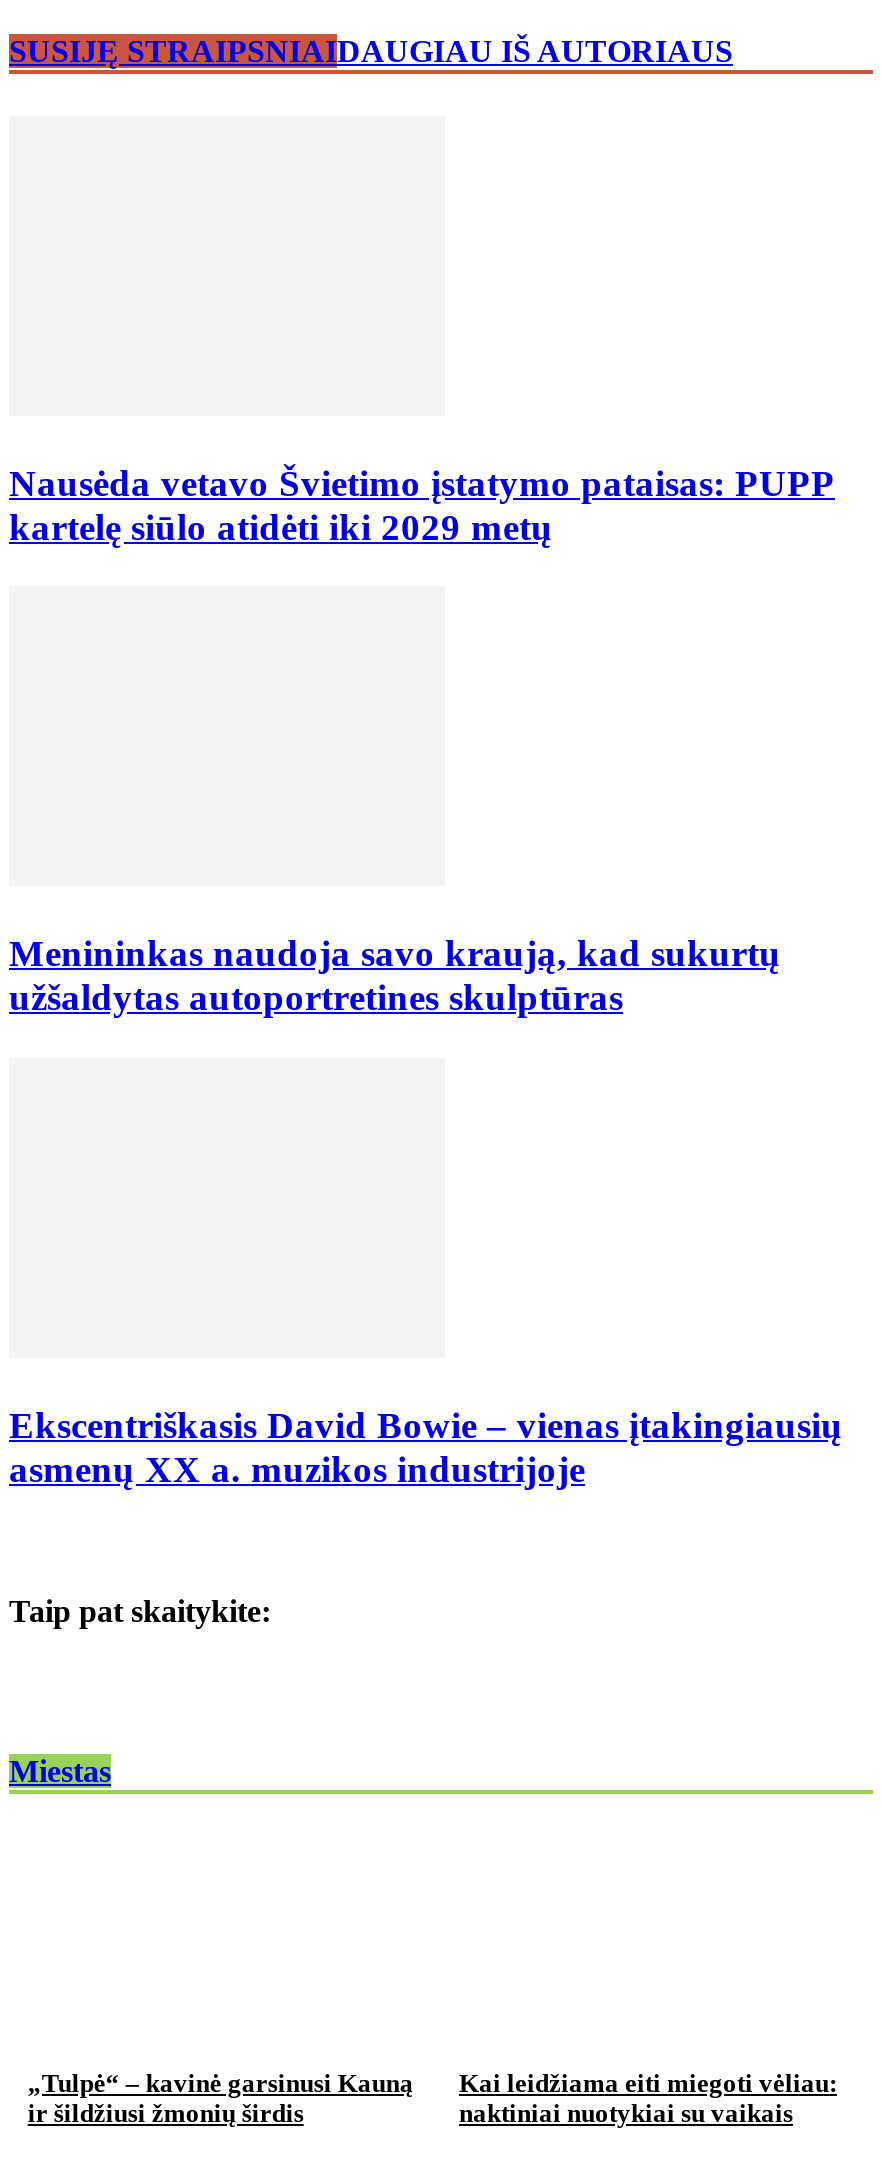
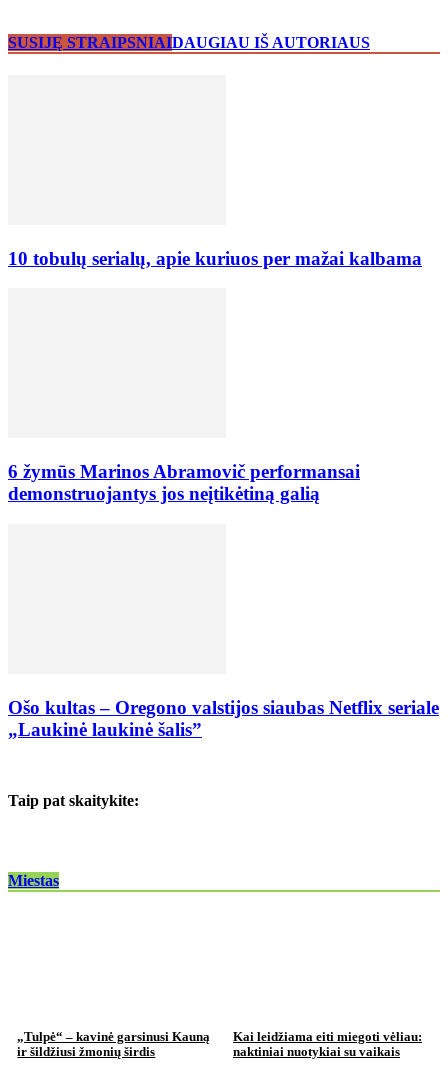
- Nausėda vetavo Švietimo įstatymo pataisas: PUPP
- kartelę siūlo atidėti iki 2029 metų
+ 10 tobulų serialų, apie kuriuos per mažai kalbama

- Menininkas naudoja savo kraują, kad sukurtų
- užšaldytas autoportretines skulptūras
+ 6 žymūs Marinos Abramovič performansai
+ demonstruojantys jos neįtikėtiną galią

- Ekscentriškasis David Bowie – vienas įtakingiausių
- asmenų XX a. muzikos industrijoje
+ Ošo kultas – Oregono valstijos siaubas Netflix seriale
+ „Laukinė laukinė šalis”
